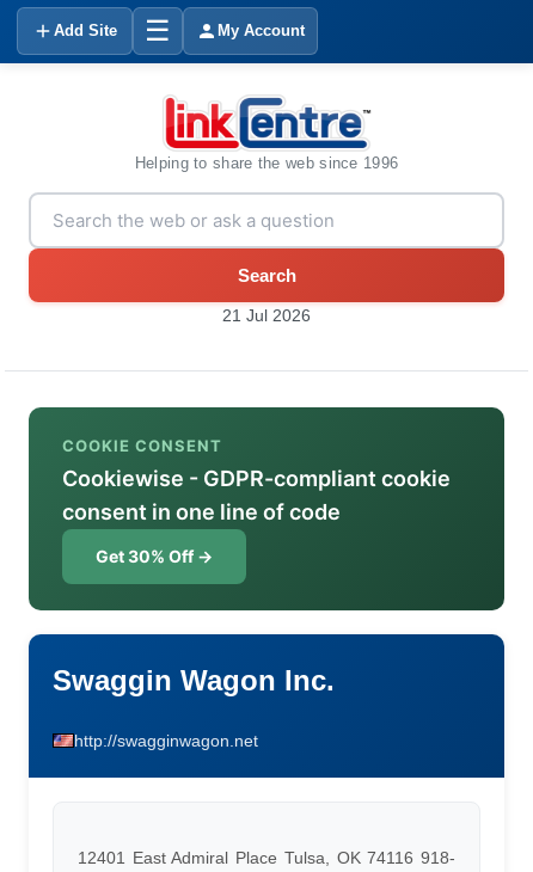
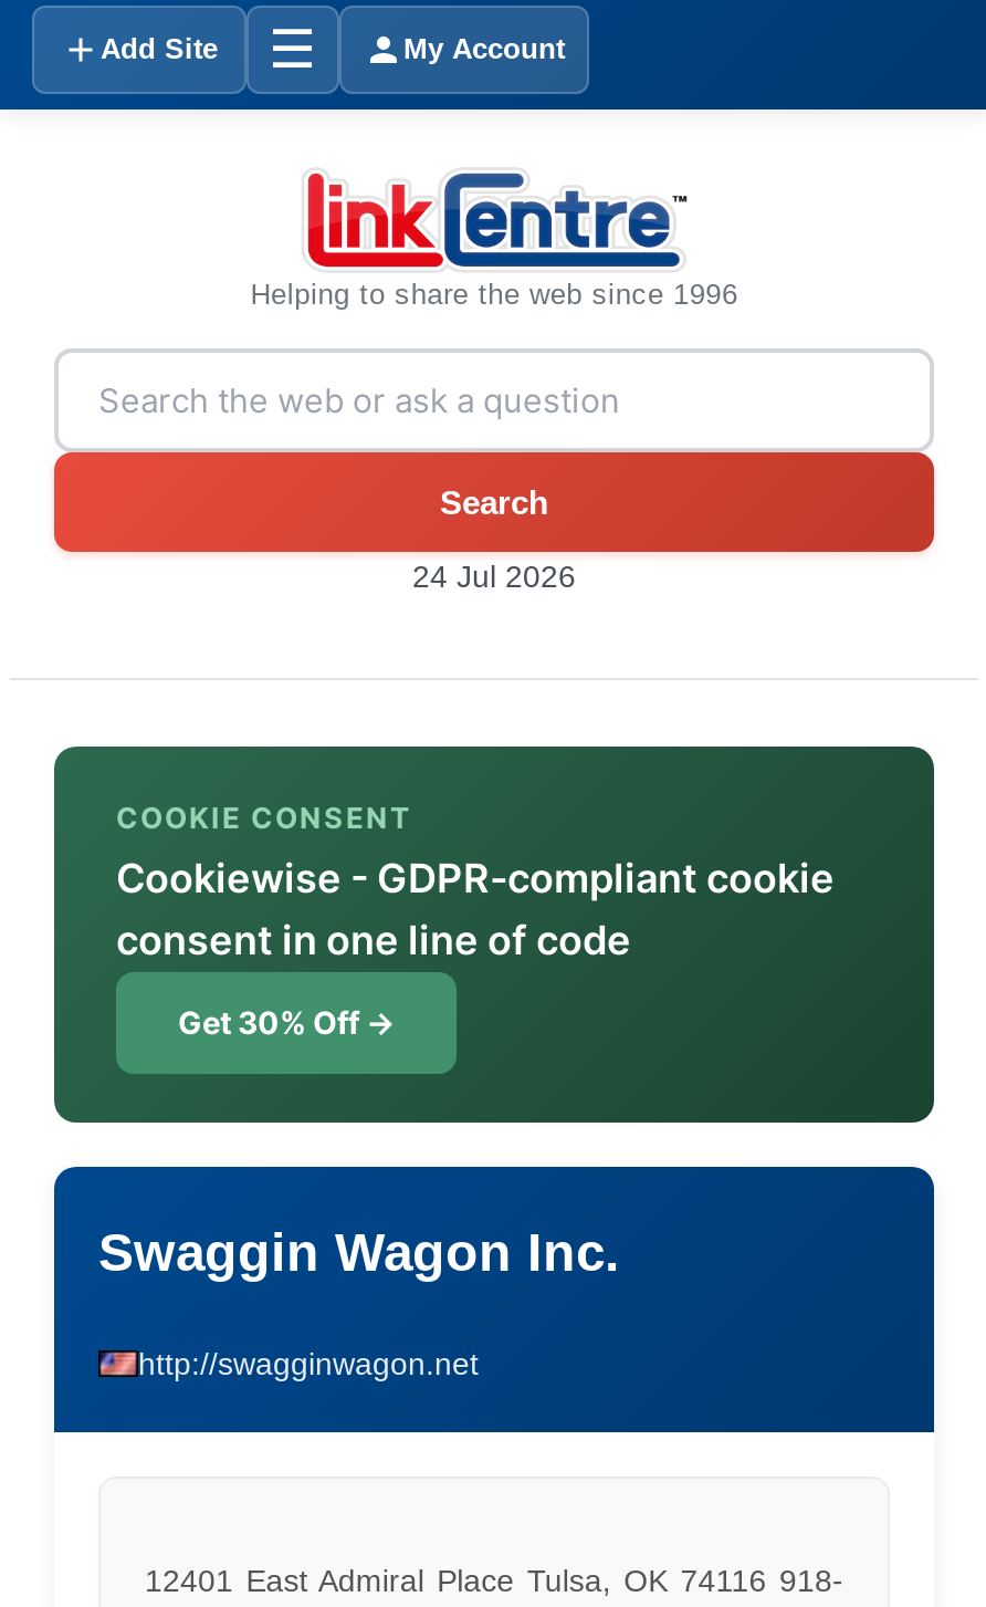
- 21 Jul 2026
+ 24 Jul 2026
